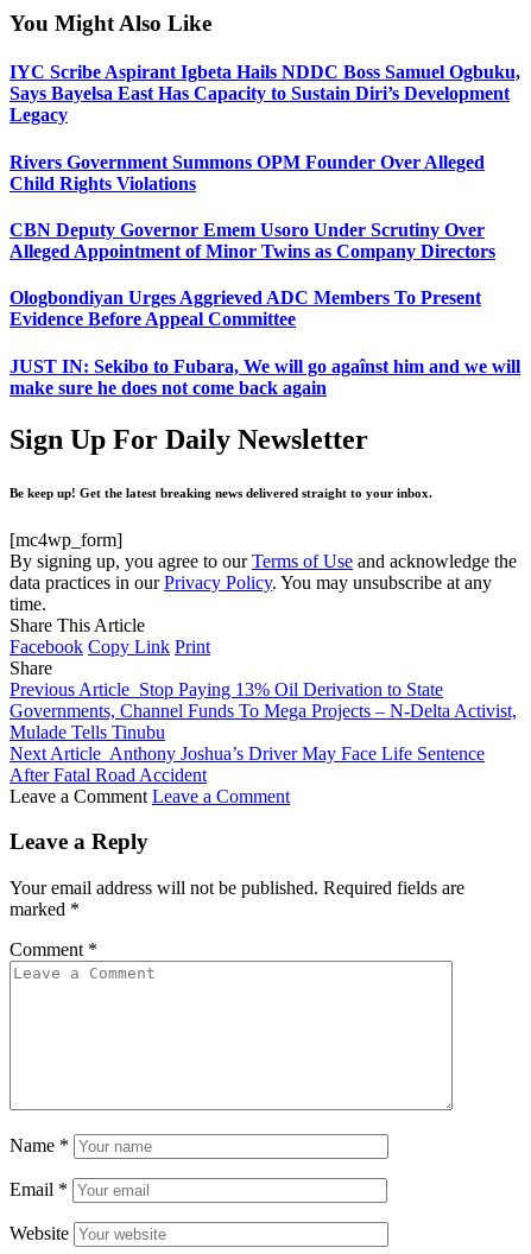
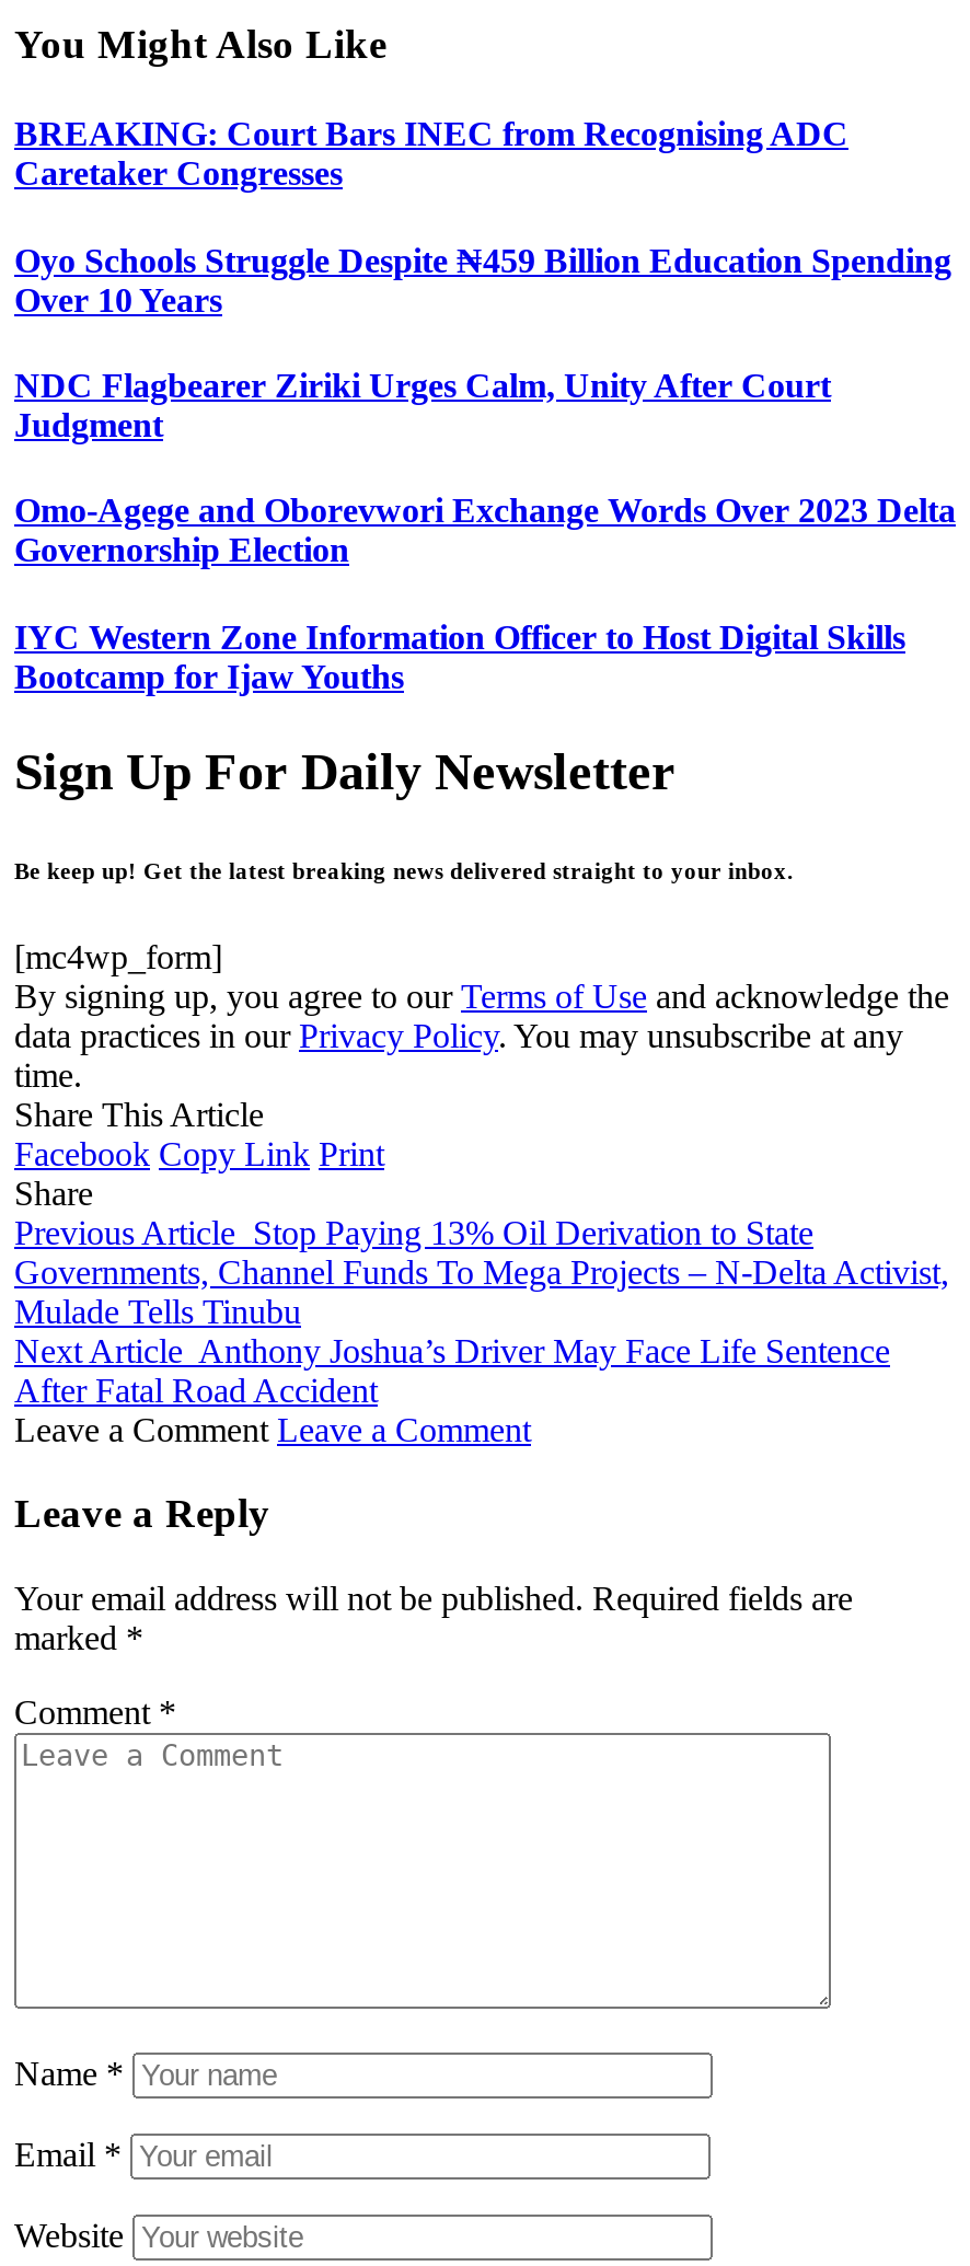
- IYC Scribe Aspirant Igbeta Hails NDDC Boss Samuel Ogbuku,
- Says Bayelsa East Has Capacity to Sustain Diri’s Development
- Legacy
+ BREAKING: Court Bars INEC from Recognising ADC
+ Caretaker Congresses

- Rivers Government Summons OPM Founder Over Alleged
- Child Rights Violations
+ Oyo Schools Struggle Despite ₦459 Billion Education Spending
+ Over 10 Years

- CBN Deputy Governor Emem Usoro Under Scrutiny Over
- Alleged Appointment of Minor Twins as Company Directors
+ NDC Flagbearer Ziriki Urges Calm, Unity After Court
+ Judgment

- Ologbondiyan Urges Aggrieved ADC Members To Present
- Evidence Before Appeal Committee
+ Omo-Agege and Oborevwori Exchange Words Over 2023 Delta
+ Governorship Election

- JUST IN: Sekibo to Fubara, We will go agaînst him and we will
- make sure he does not come back again
+ IYC Western Zone Information Officer to Host Digital Skills
+ Bootcamp for Ijaw Youths
